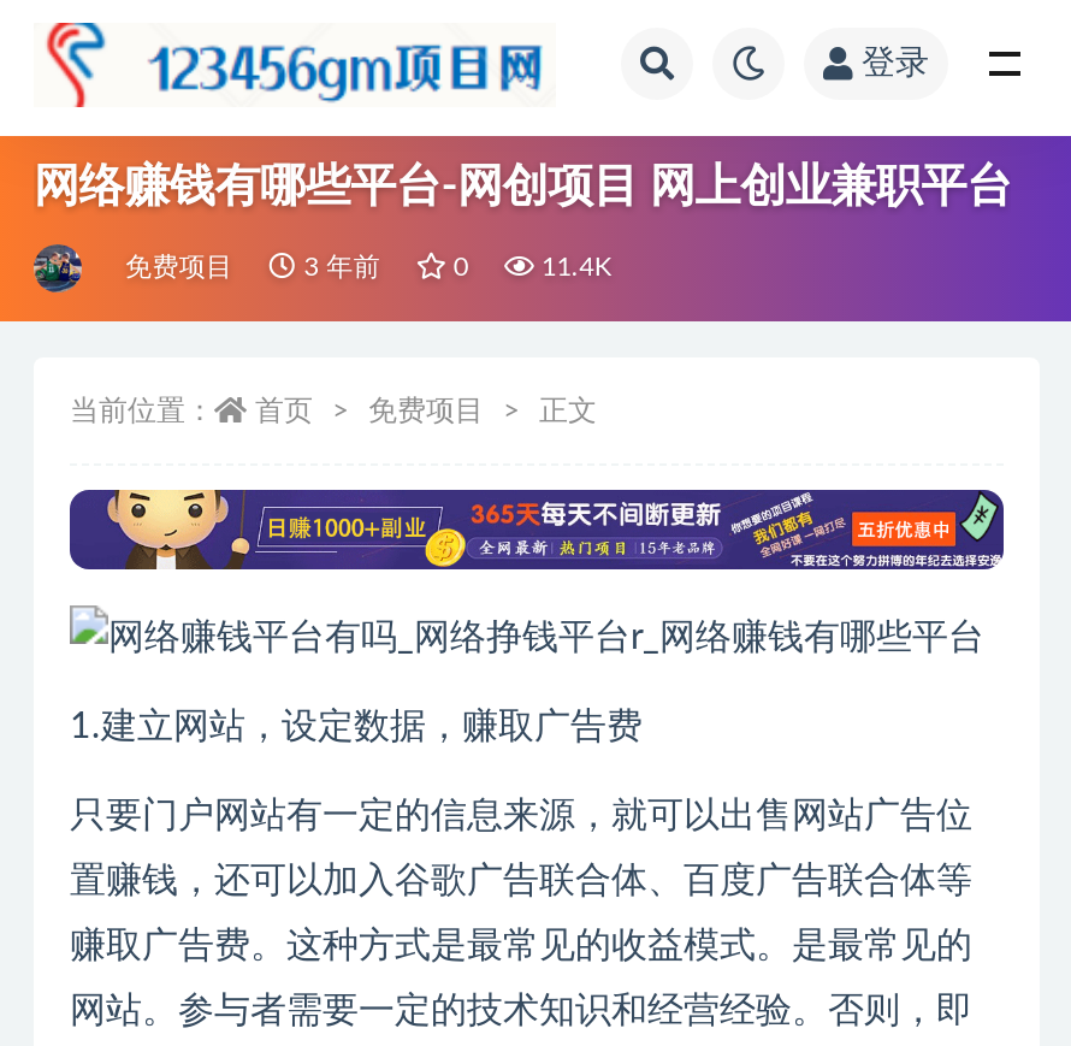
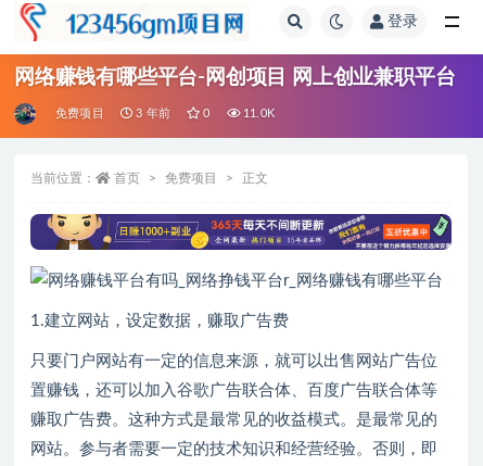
- 11.4K
+ 11.0K
